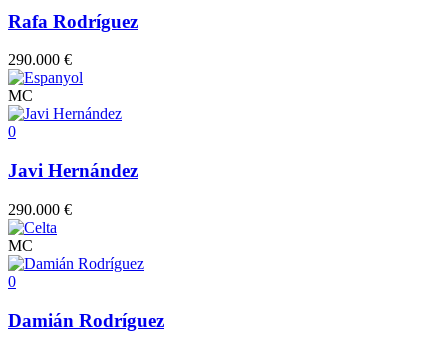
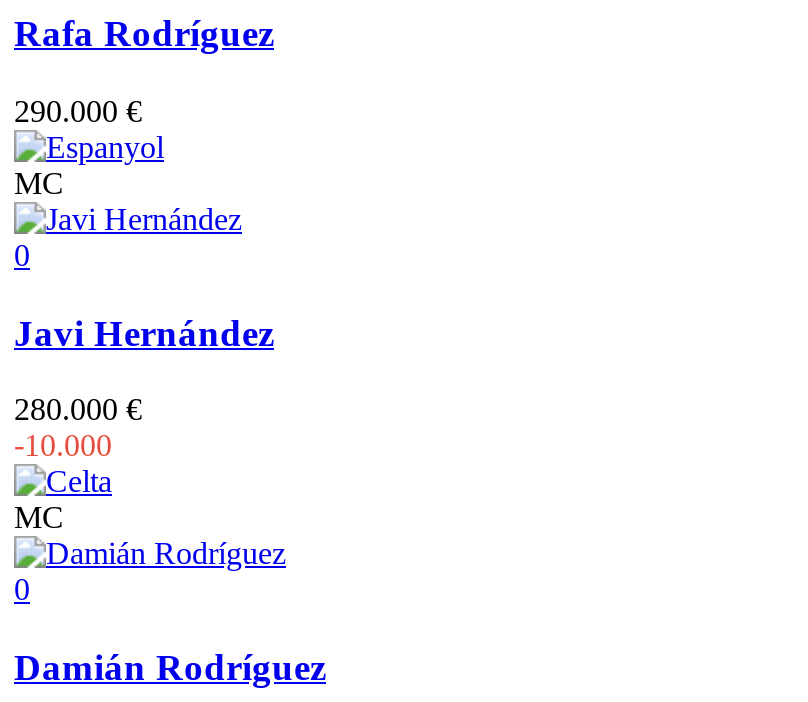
- 290.000 €
+ 280.000 €
+ -10.000
